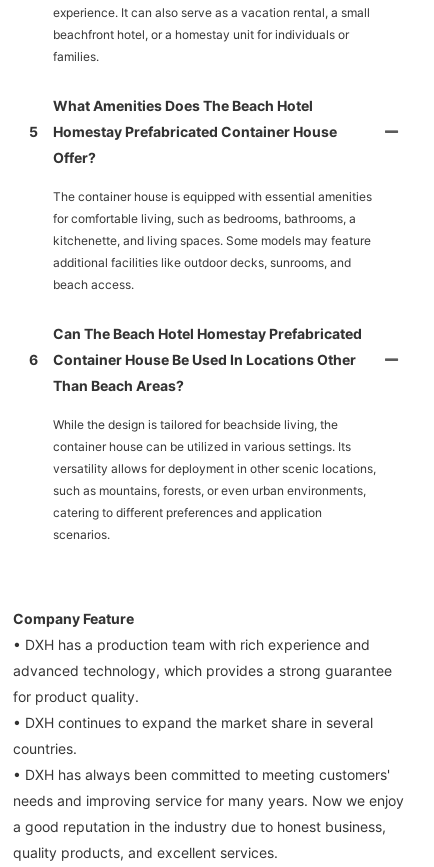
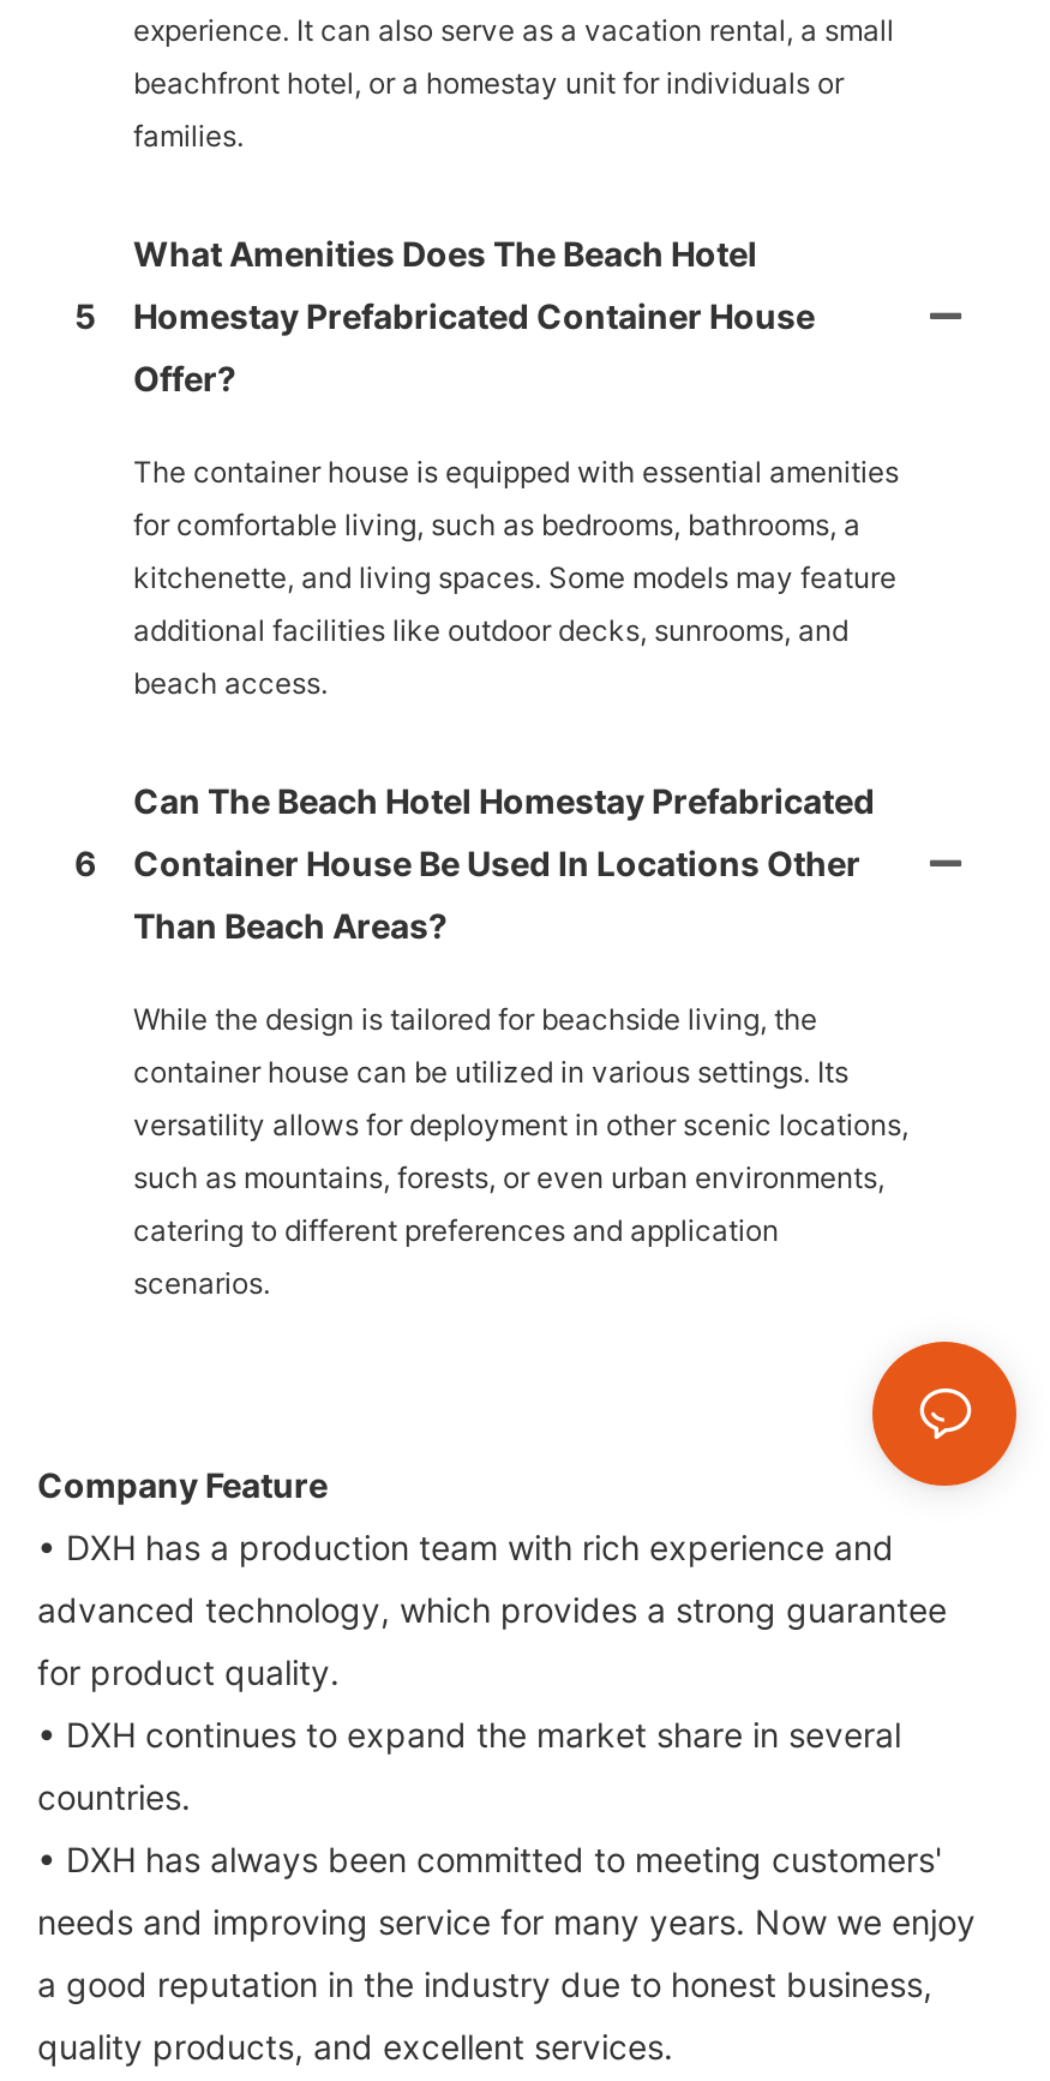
+ [image]
